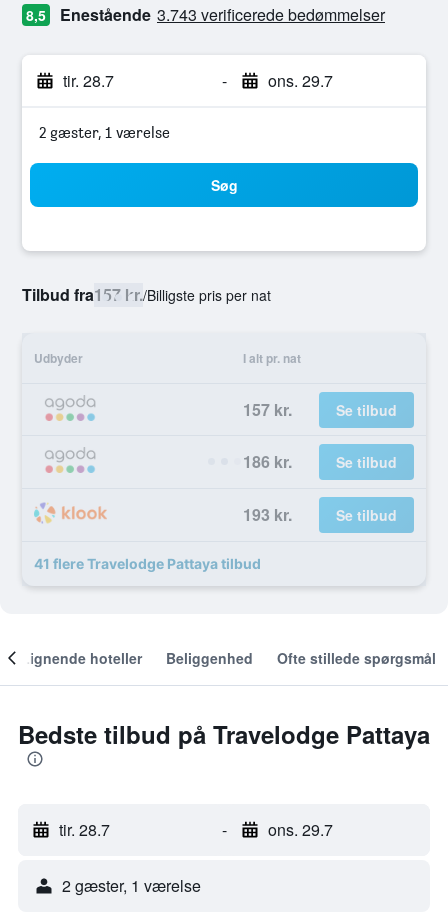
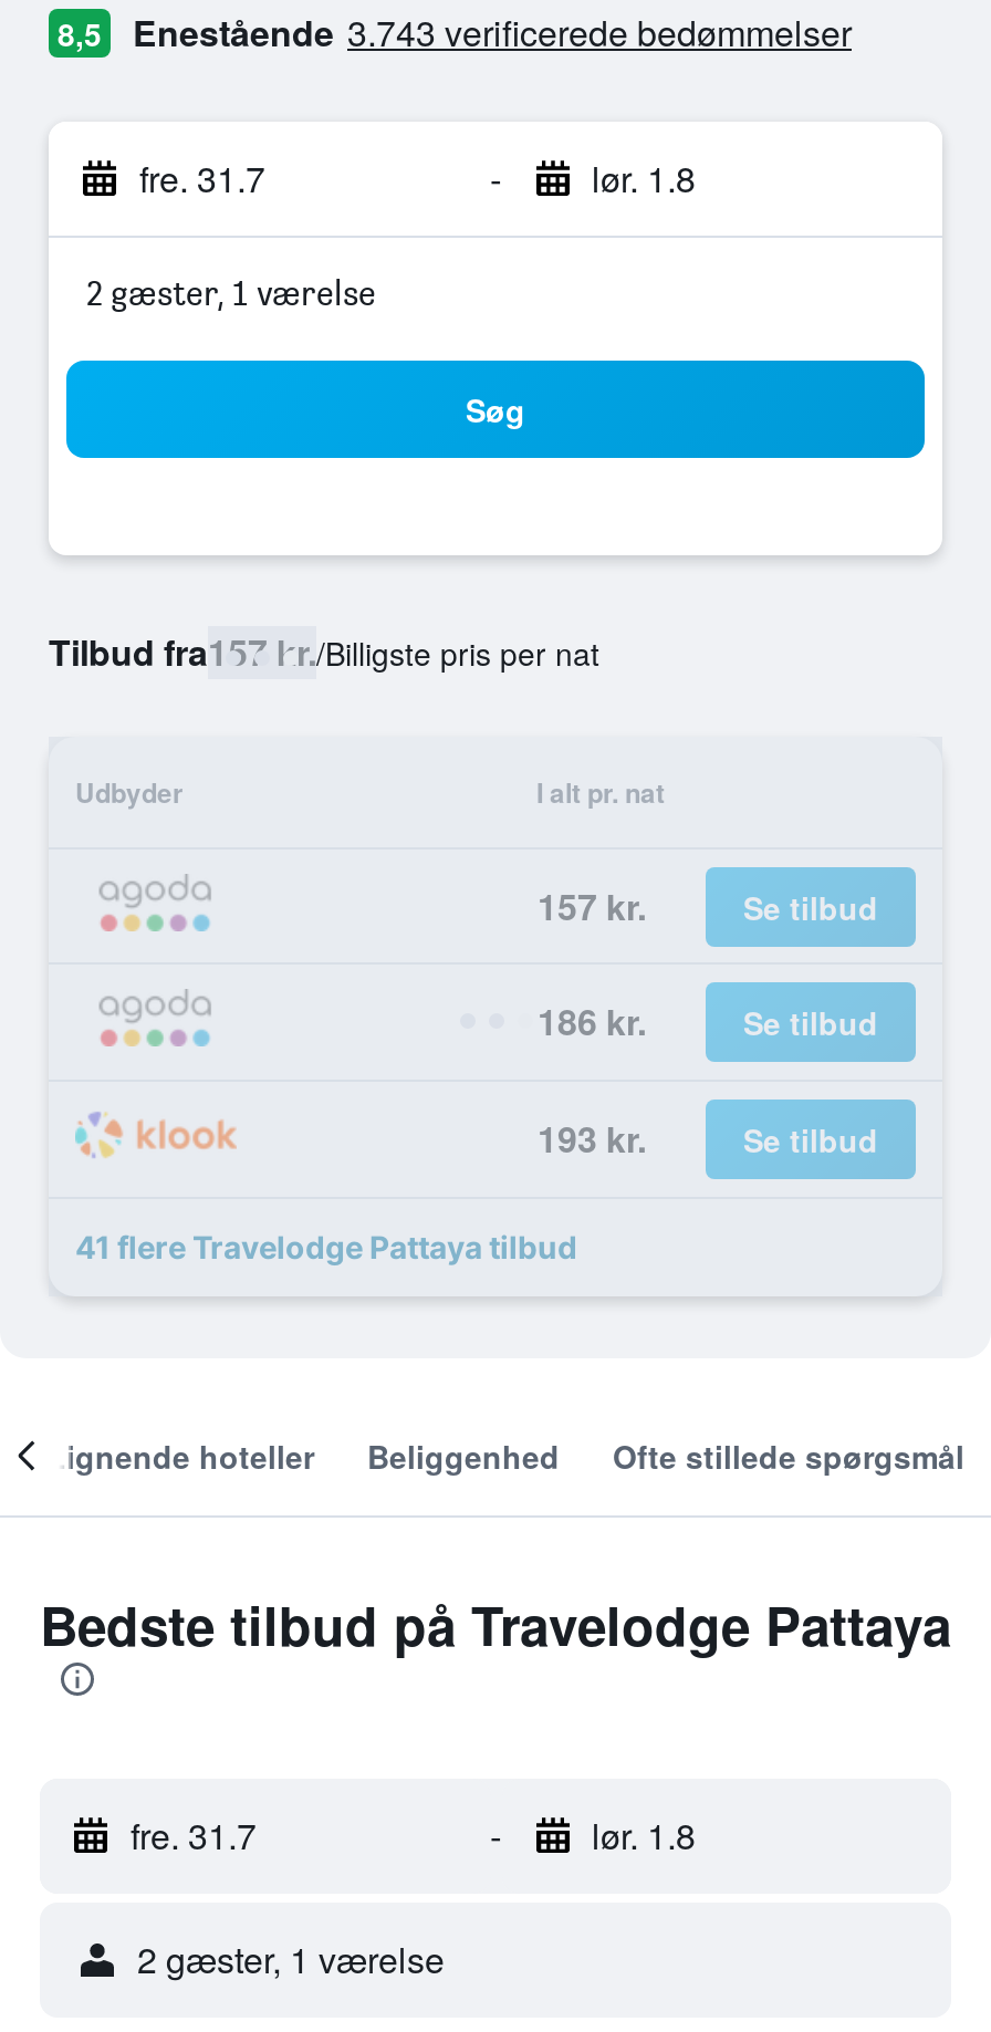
- tir. 28.7
+ fre. 31.7

- ons. 29.7
+ lør. 1.8

- tir. 28.7
+ fre. 31.7

- ons. 29.7
+ lør. 1.8
